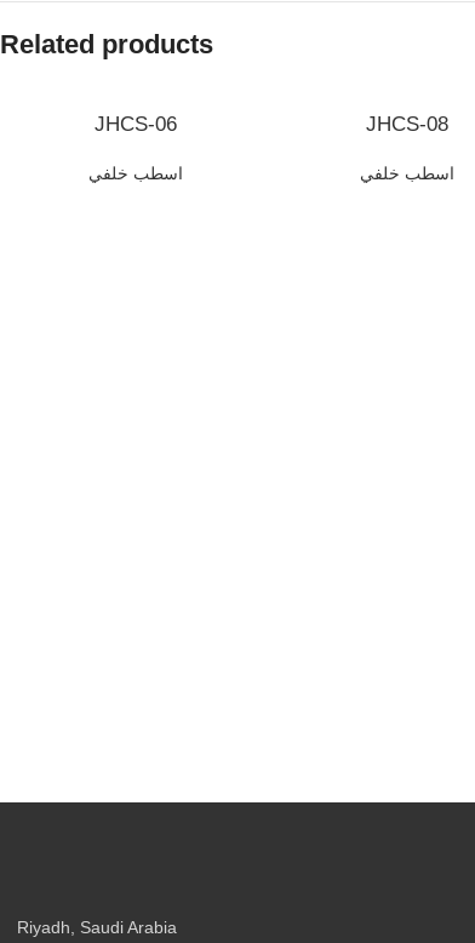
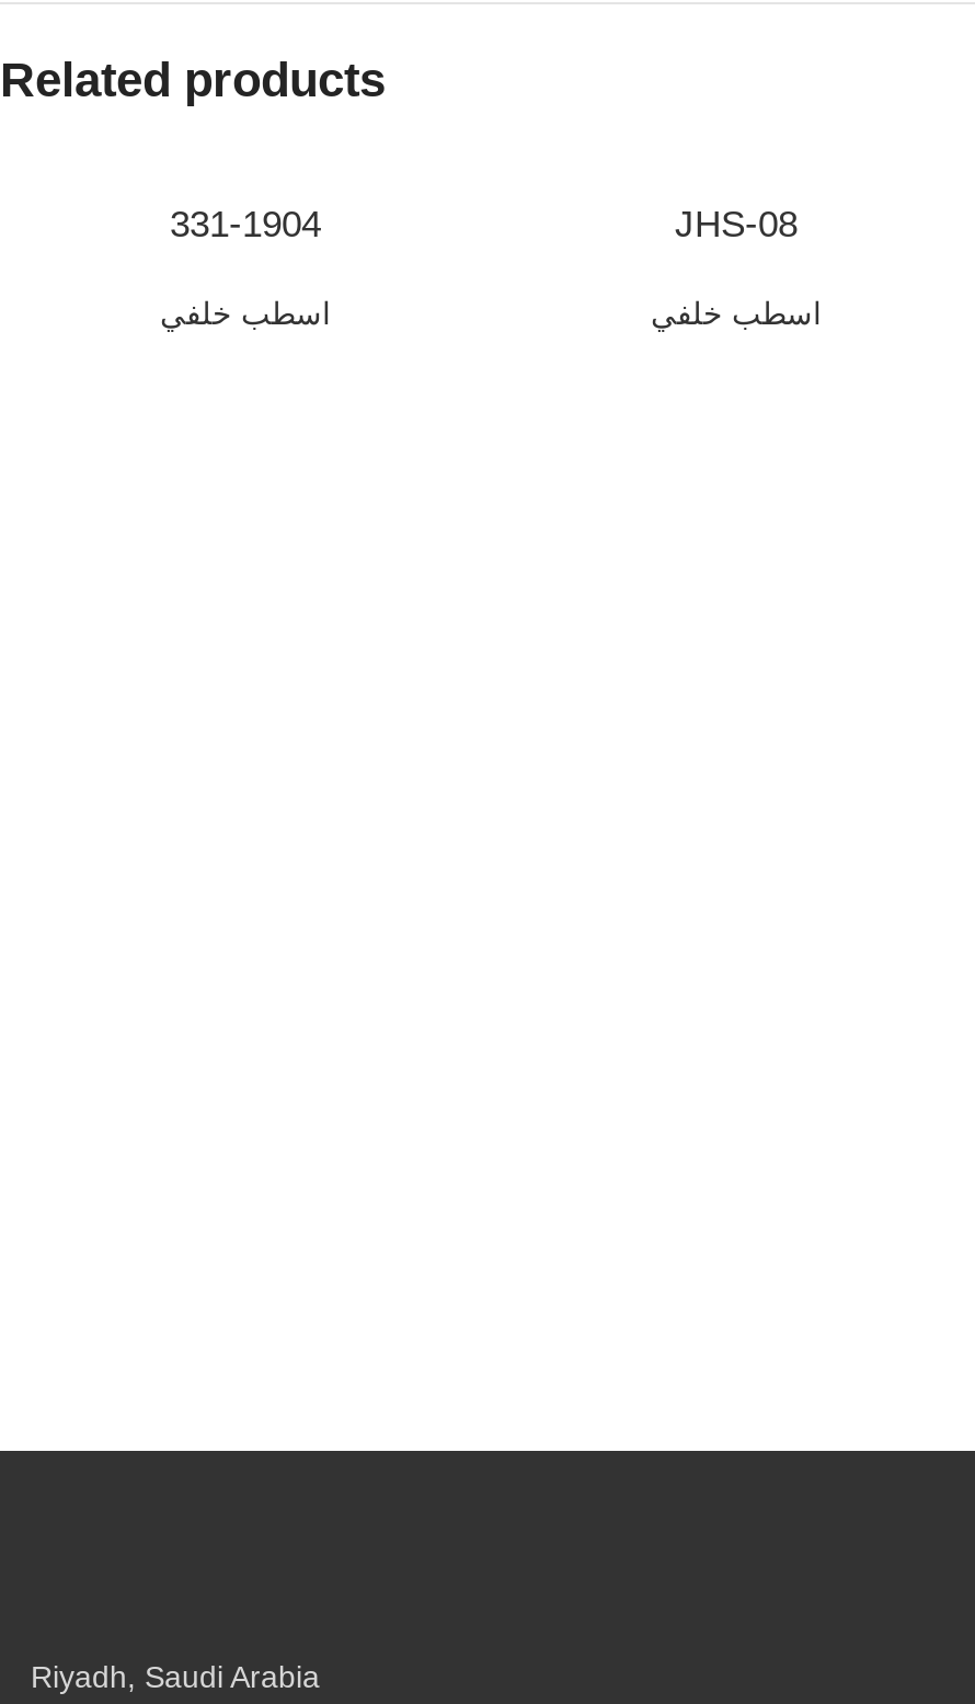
- JHCS-06
+ 331-1904

- JHCS-08
+ JHS-08
